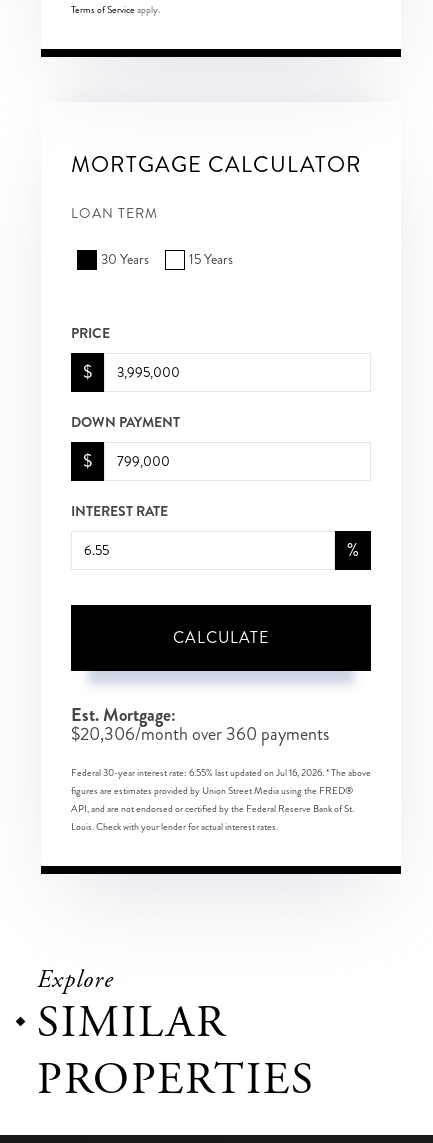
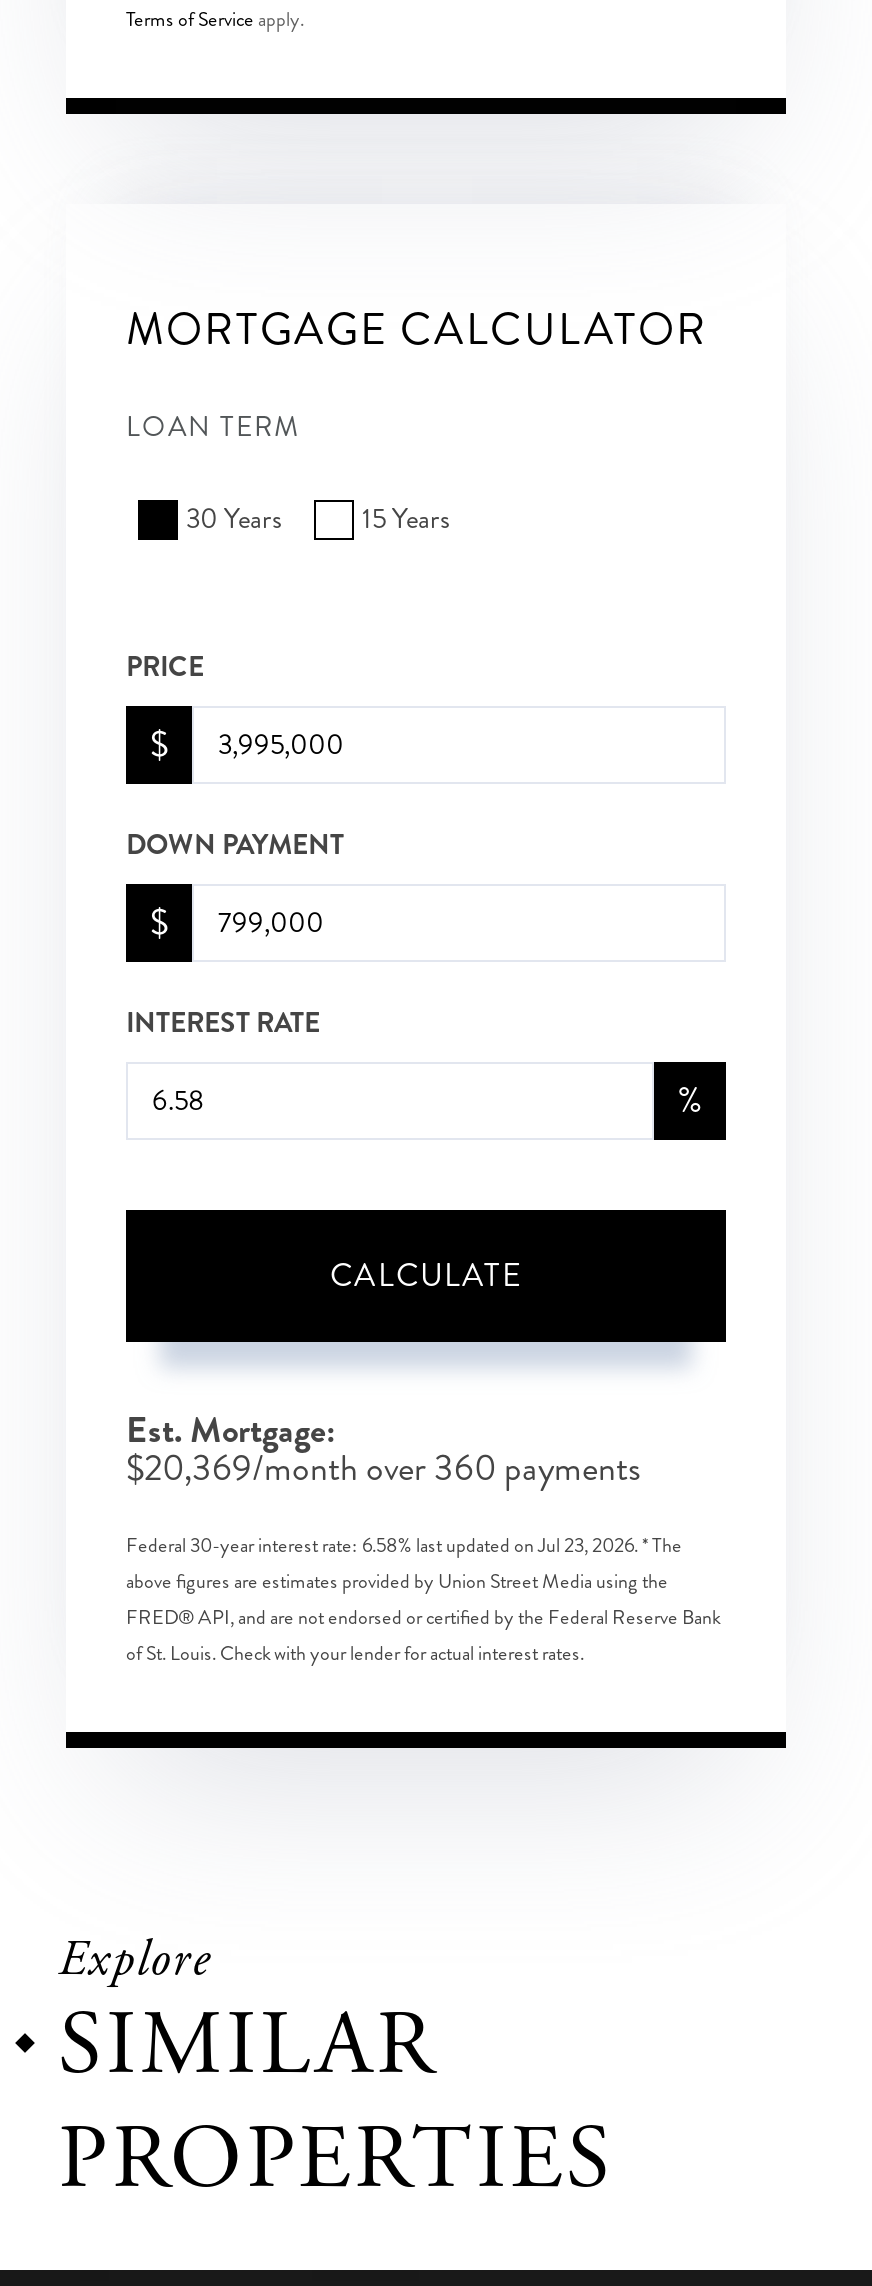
- $20,306/month over 360 payments
+ $20,369/month over 360 payments

- Federal 30-year interest rate: 6.55% last updated on Jul 16, 2026. * The above
- figures are estimates provided by Union Street Media using the FRED®
- API, and are not endorsed or certified by the Federal Reserve Bank of St.
- Louis. Check with your lender for actual interest rates.
+ Federal 30-year interest rate: 6.58% last updated on Jul 23, 2026. * The
+ above figures are estimates provided by Union Street Media using the
+ FRED® API, and are not endorsed or certified by the Federal Reserve Bank
+ of St. Louis. Check with your lender for actual interest rates.
